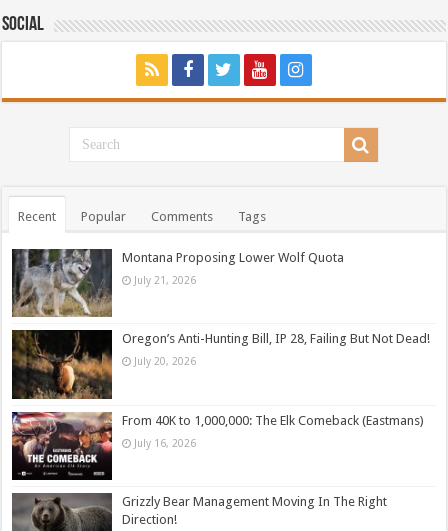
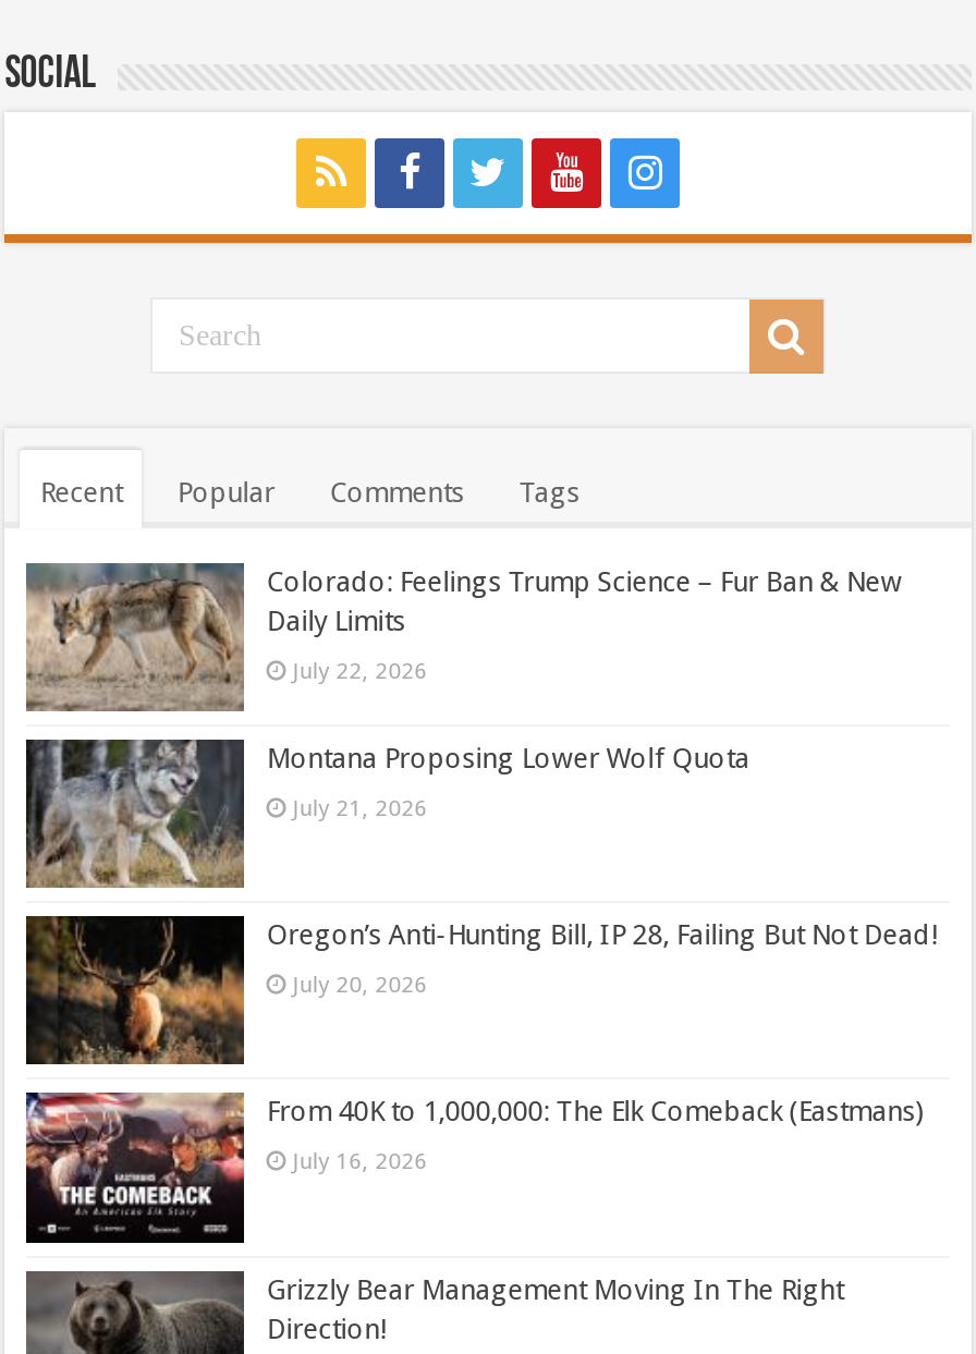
+ [image]
+ Colorado: Feelings Trump Science – Fur Ban & New
+ Daily Limits
+ July 22, 2026
